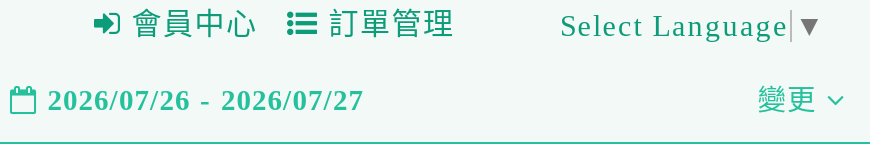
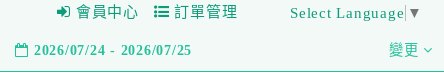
- 2026/07/26 - 2026/07/27
+ 2026/07/24 - 2026/07/25
